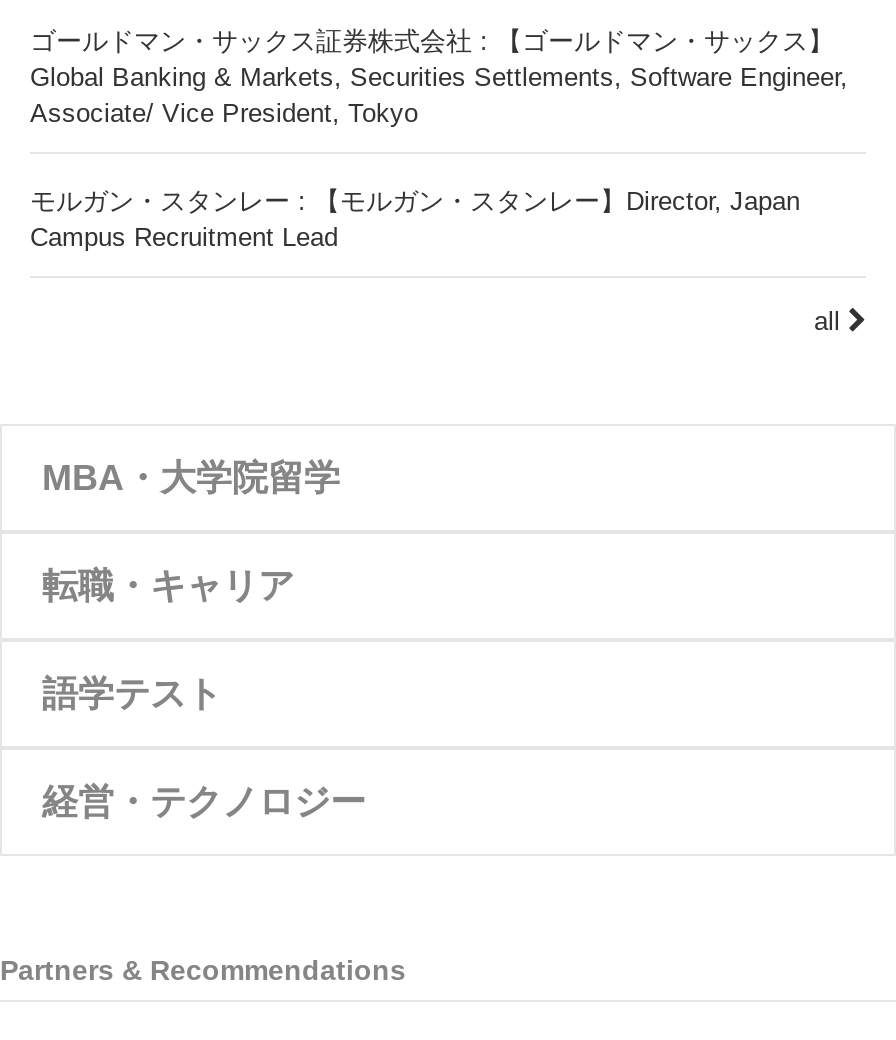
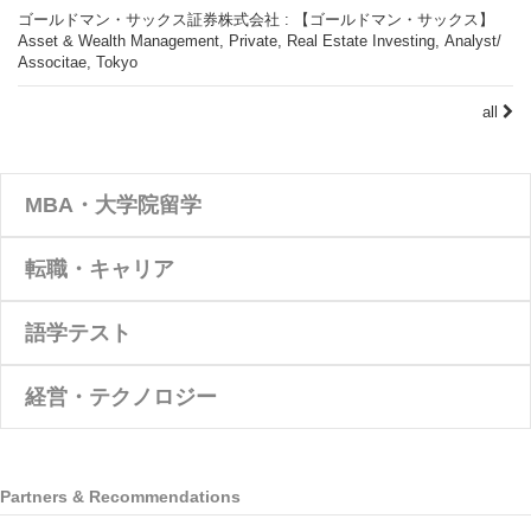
- Global Banking & Markets, Securities Settlements, Software Engineer,
- Associate/ Vice President, Tokyo
- モルガン・スタンレー : 【モルガン・スタンレー】Director, Japan
- Campus Recruitment Lead
+ Asset & Wealth Management, Private, Real Estate Investing, Analyst/
+ Associtae, Tokyo
